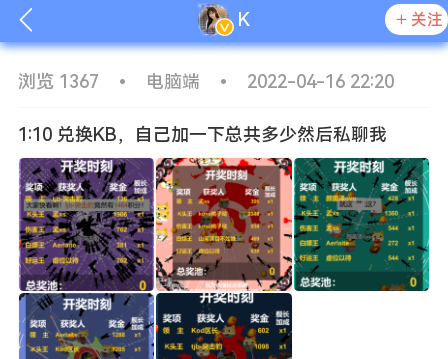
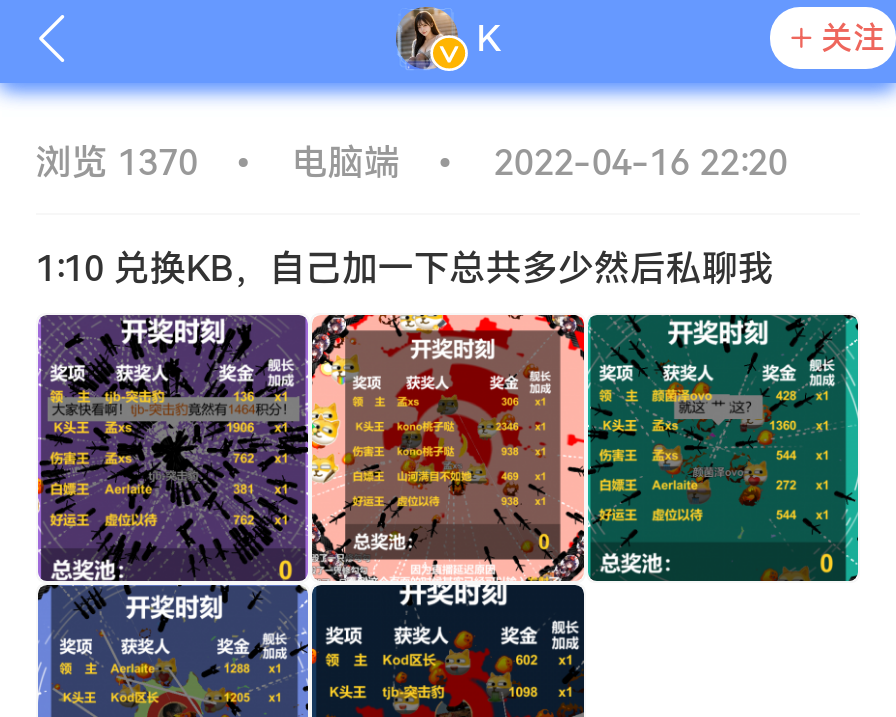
- 浏览 1367
+ 浏览 1370
